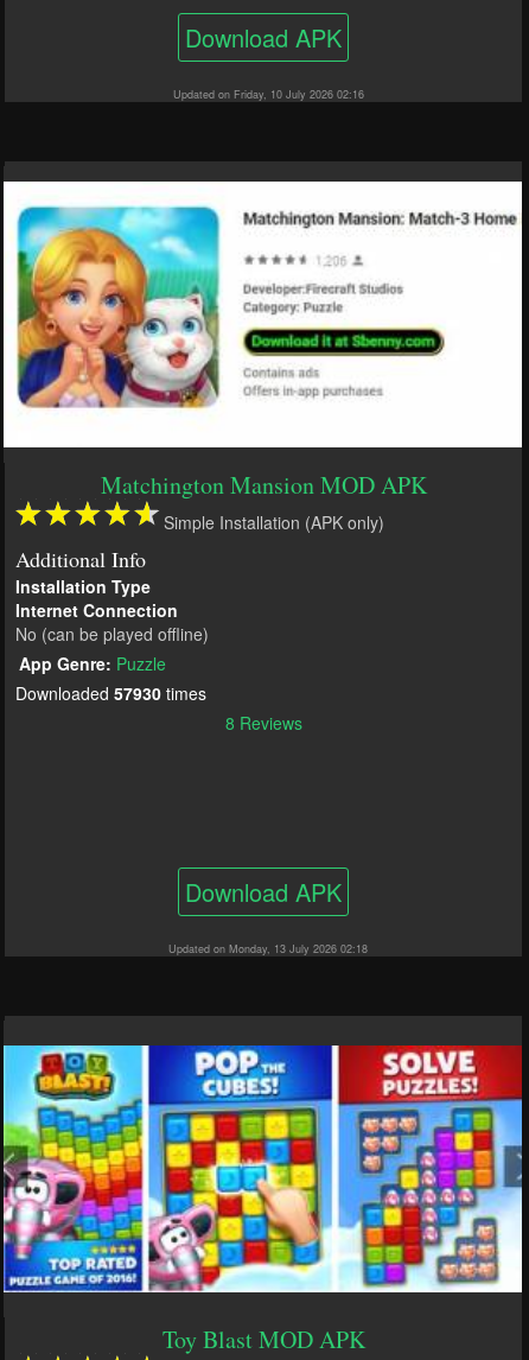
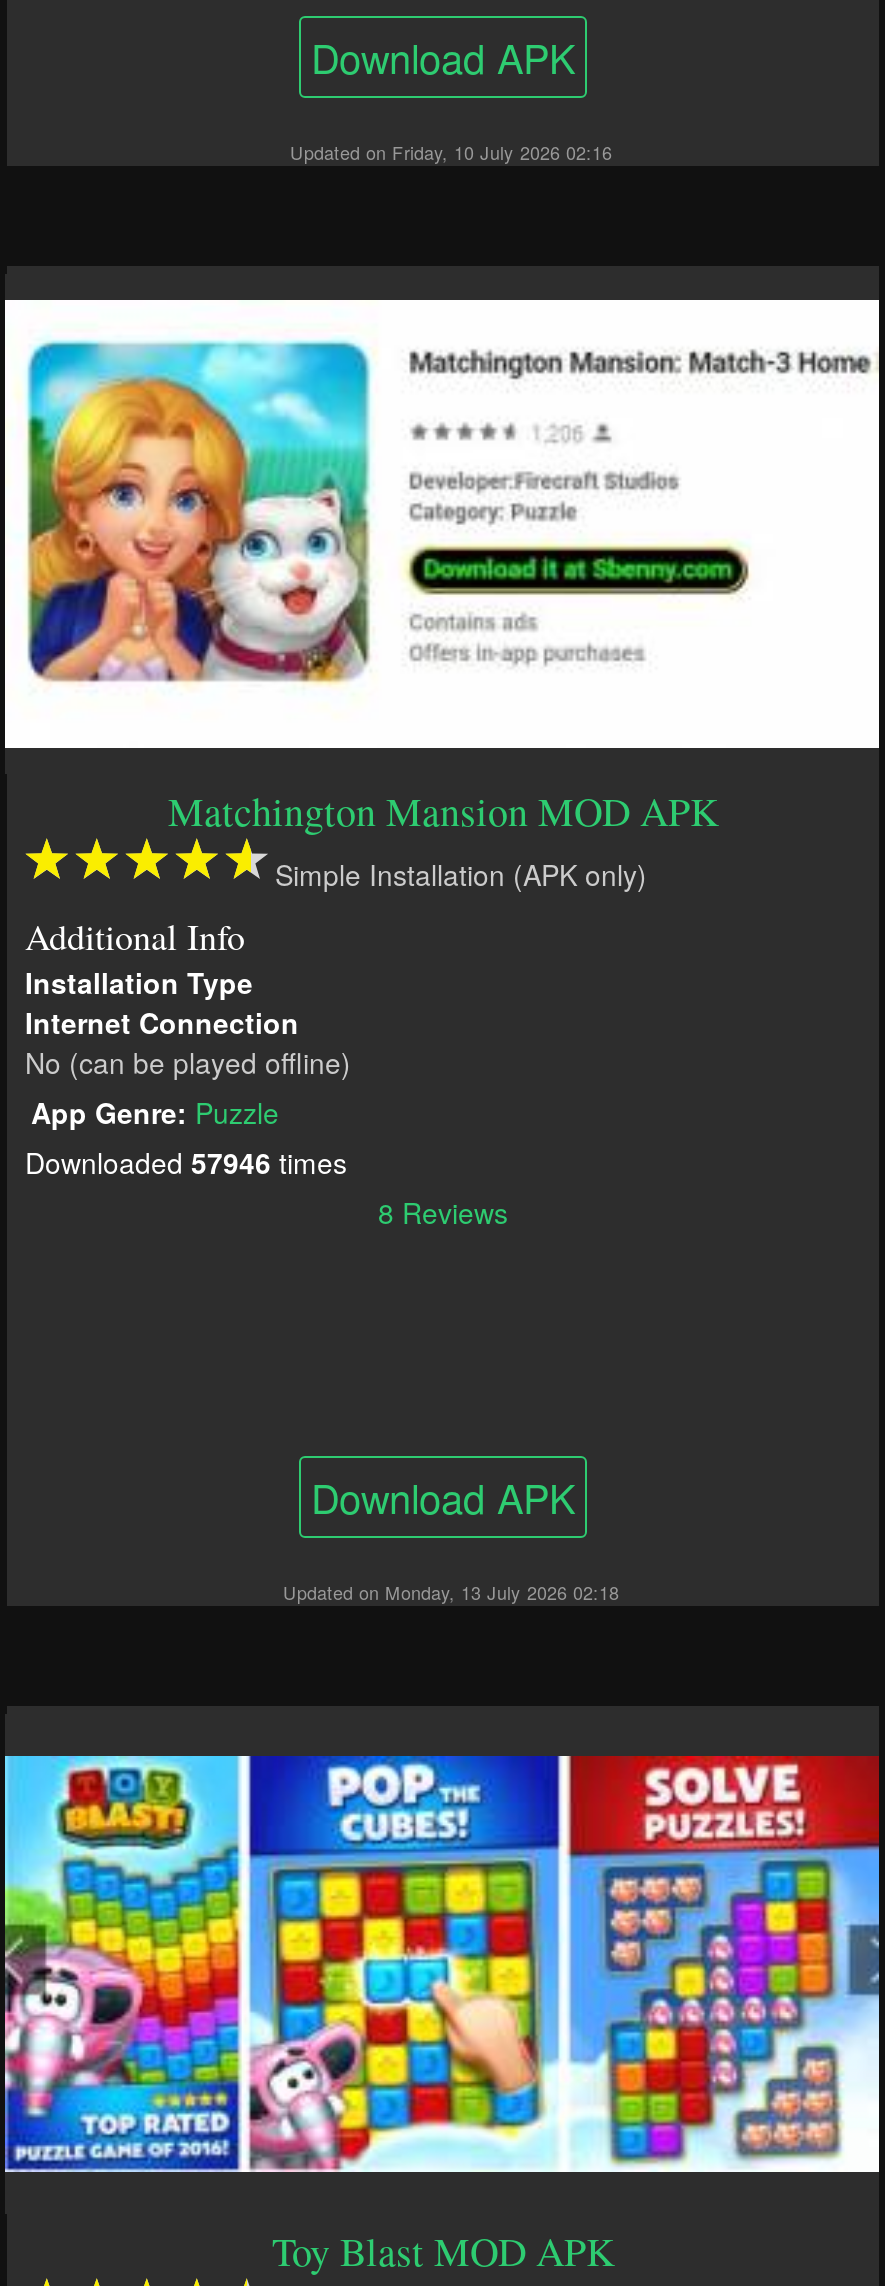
- Downloaded 57930 times
+ Downloaded 57946 times
